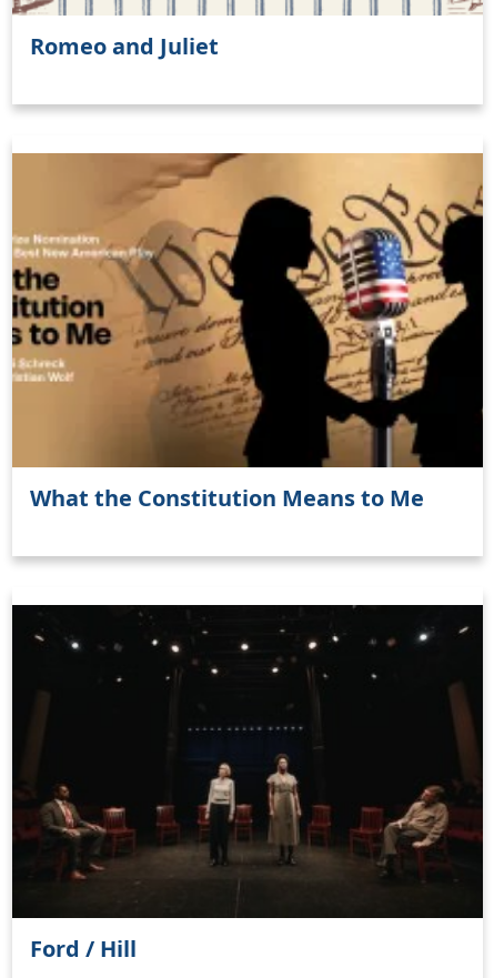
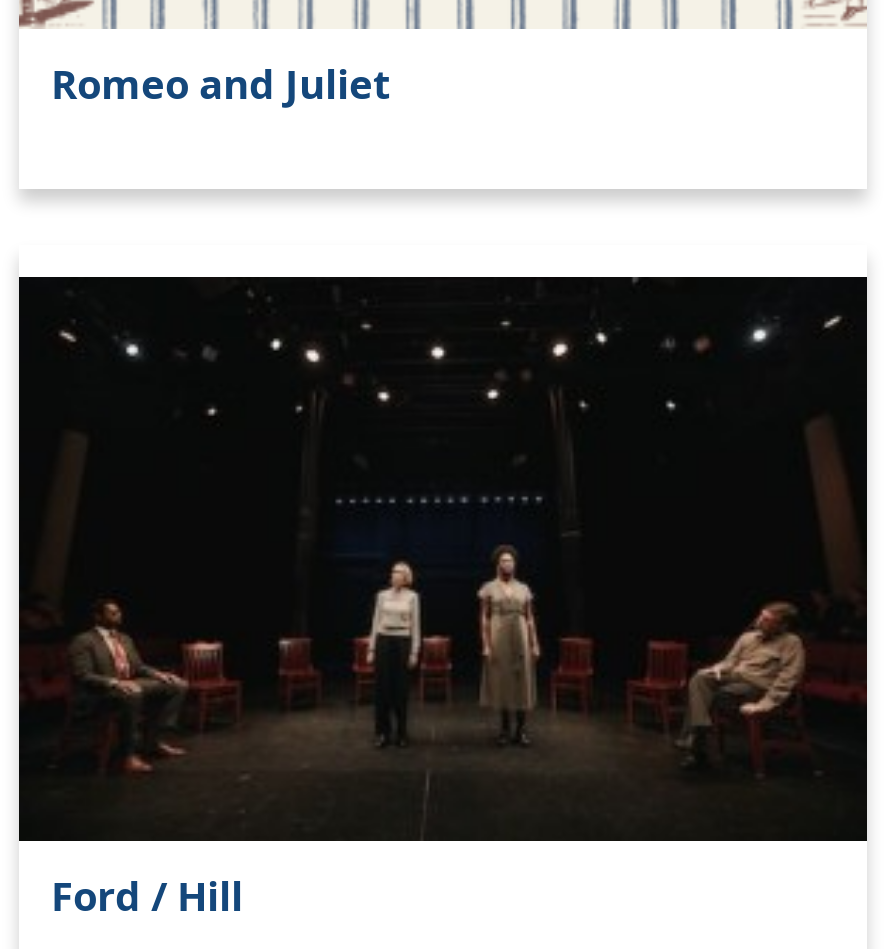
- [image]
- What the Constitution Means to Me
